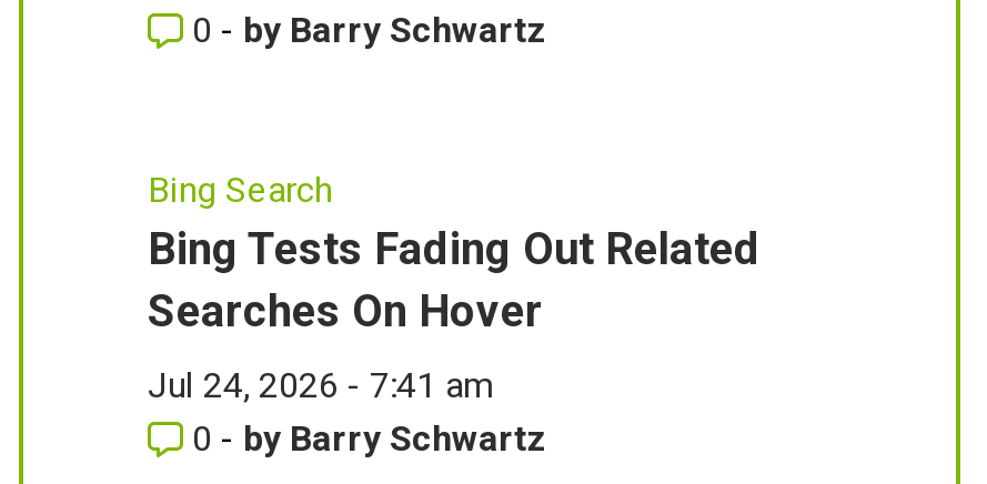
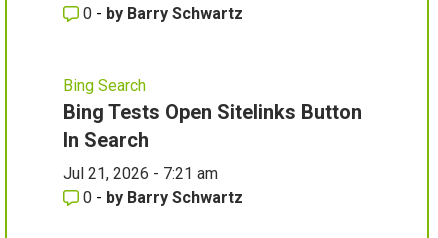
- Bing Tests Fading Out Related
- Searches On Hover
+ Bing Tests Open Sitelinks Button
+ In Search

- Jul 24, 2026 - 7:41 am
+ Jul 21, 2026 - 7:21 am
